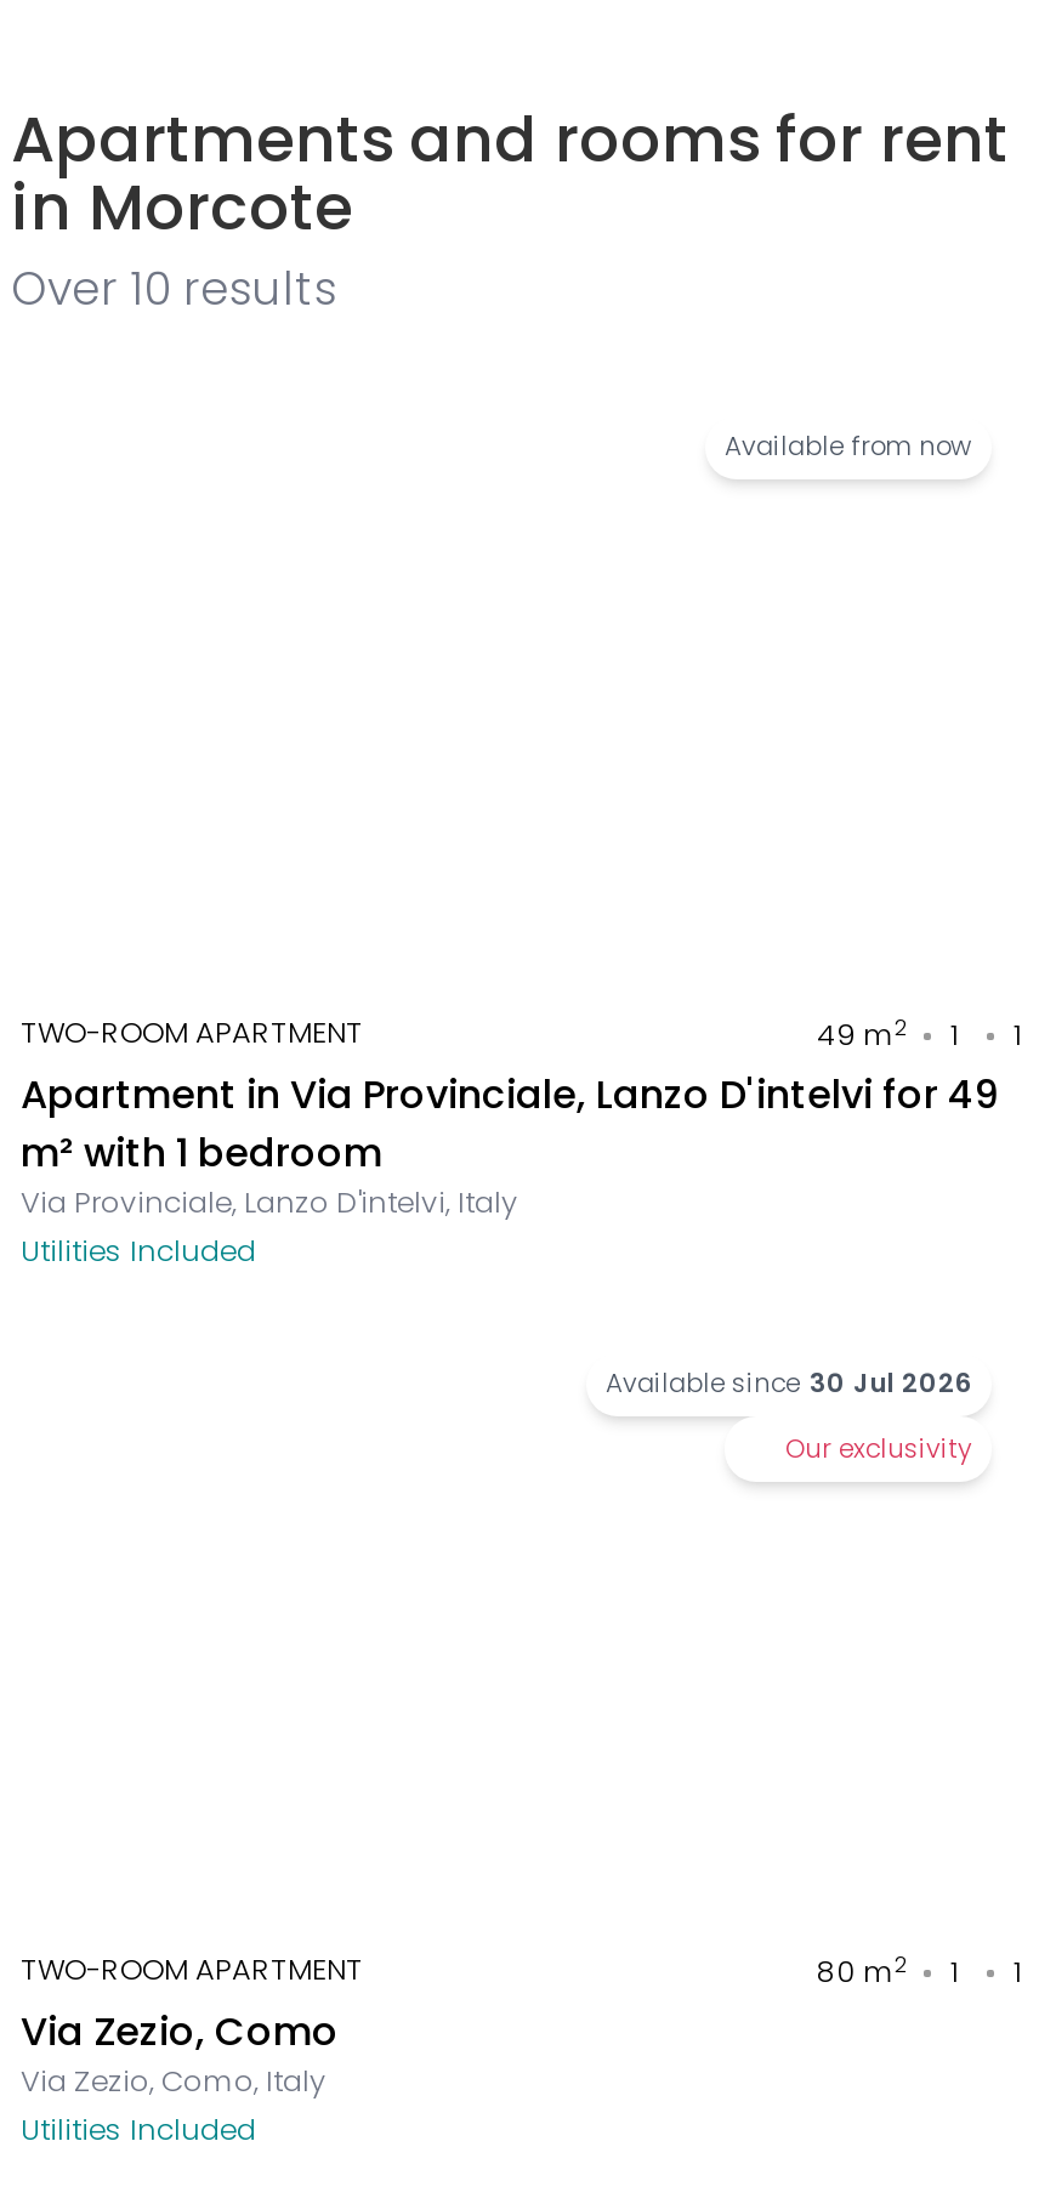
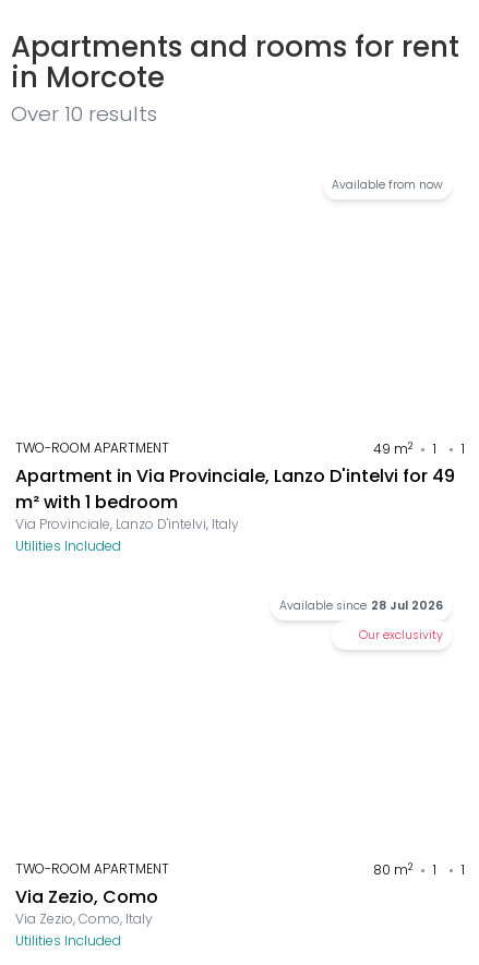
- Available since 30 Jul 2026
+ Available since 28 Jul 2026
